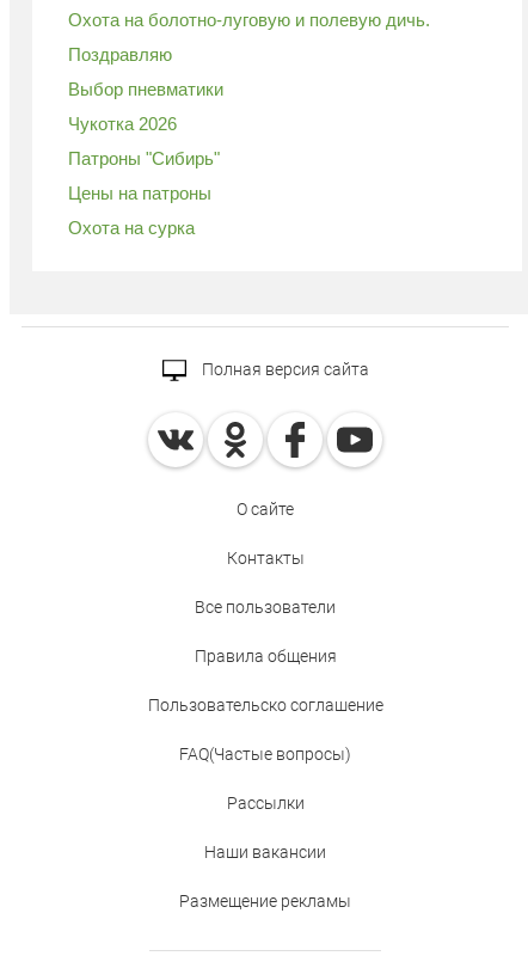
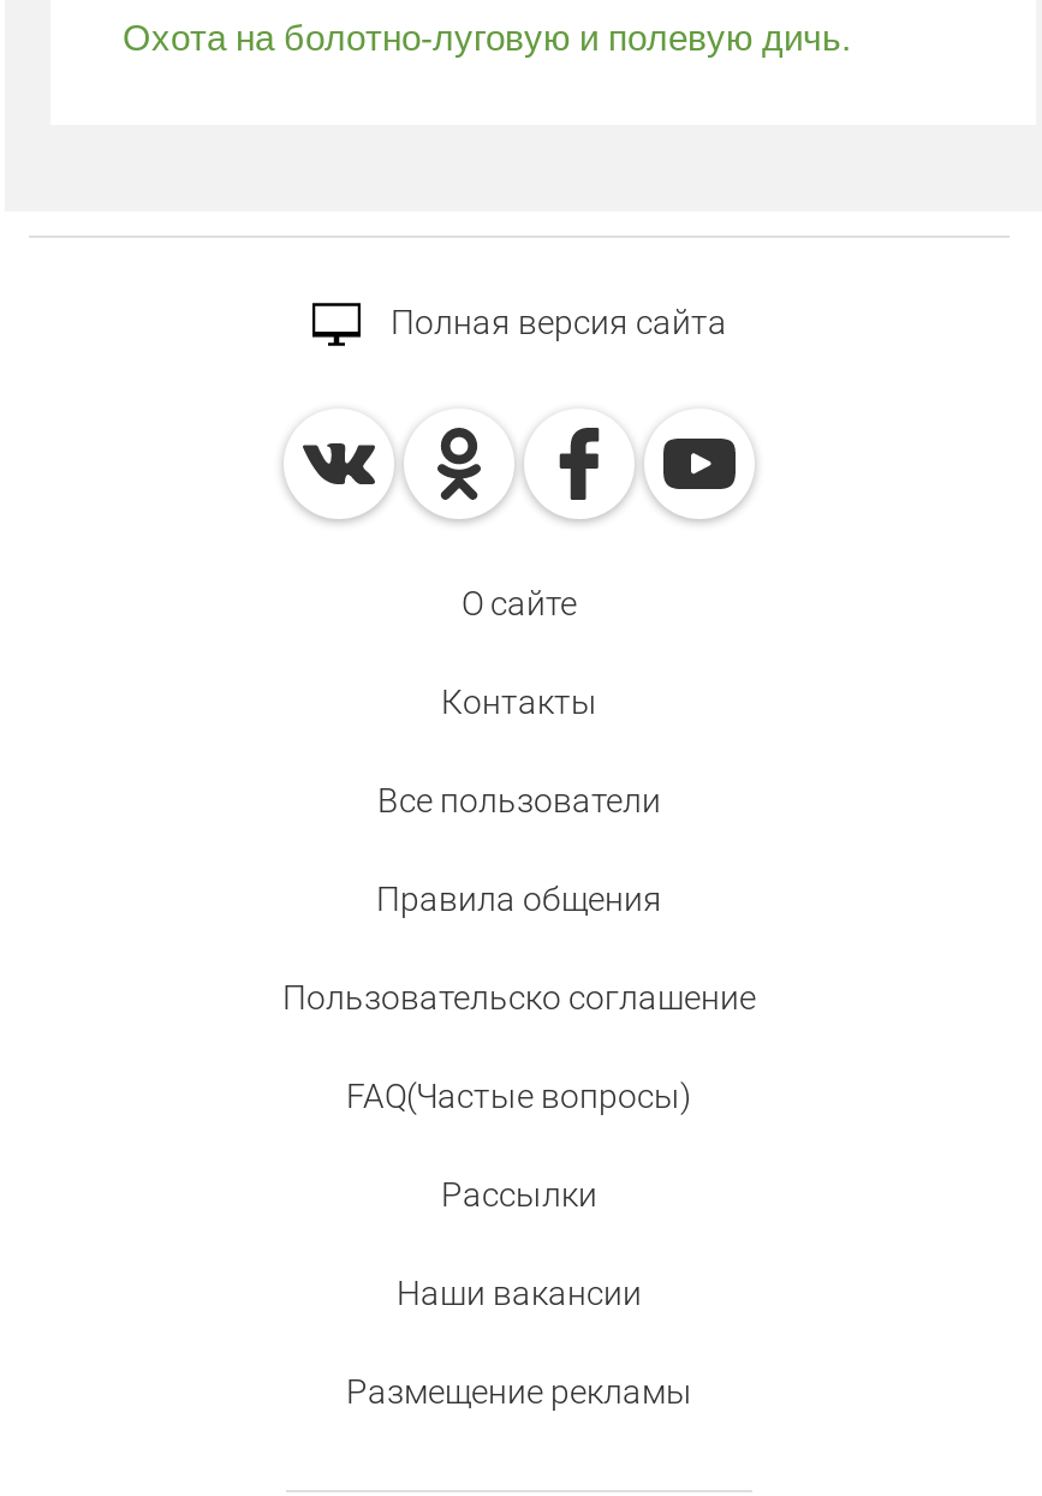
- Поздравляю
- Выбор пневматики
- Чукотка 2026
- Патроны "Сибирь"
- Цены на патроны
- Охота на сурка
